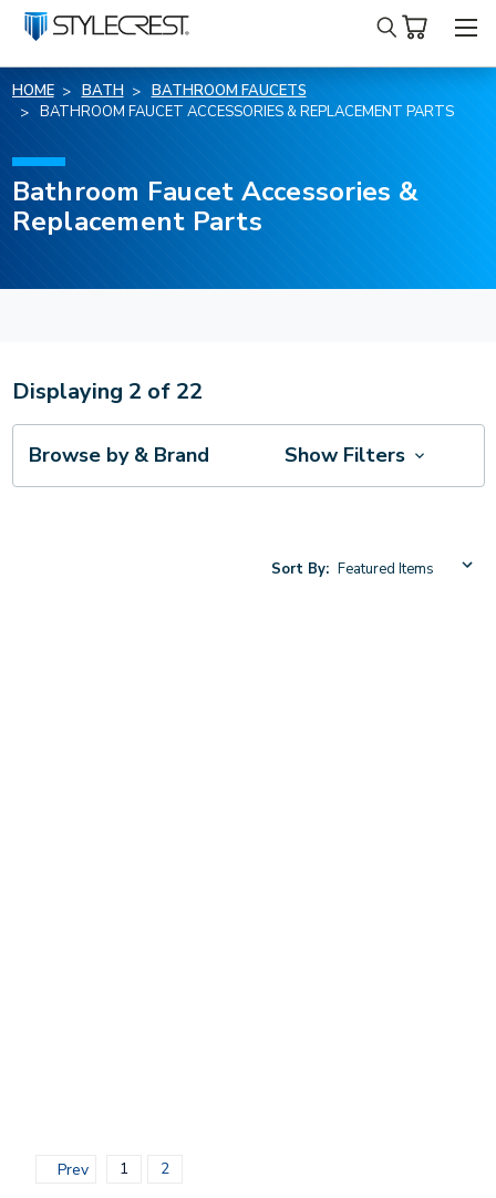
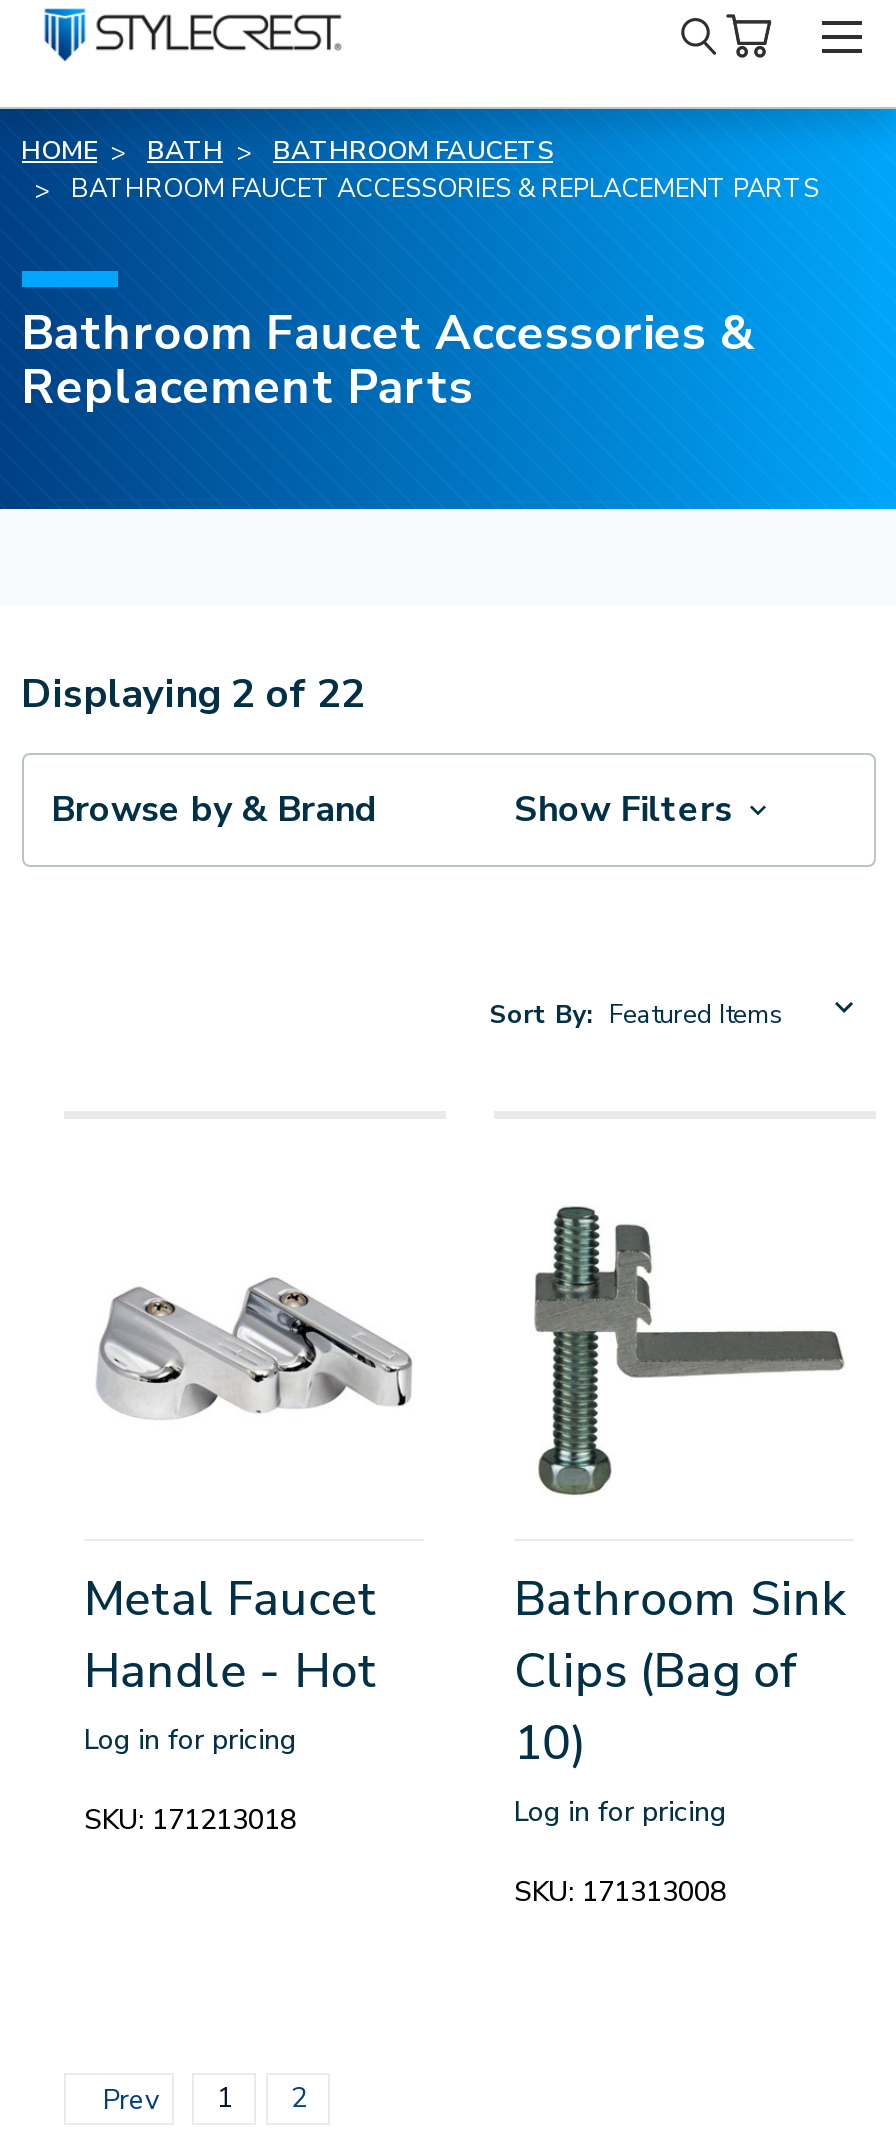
+ Metal Faucet
+ Handle - Hot
+ Log in for pricing
+ SKU: 171213018

+ [image]

+ [image]
+ Bathroom Sink
+ Clips (Bag of
+ 10)
+ Log in for pricing
+ SKU: 171313008
